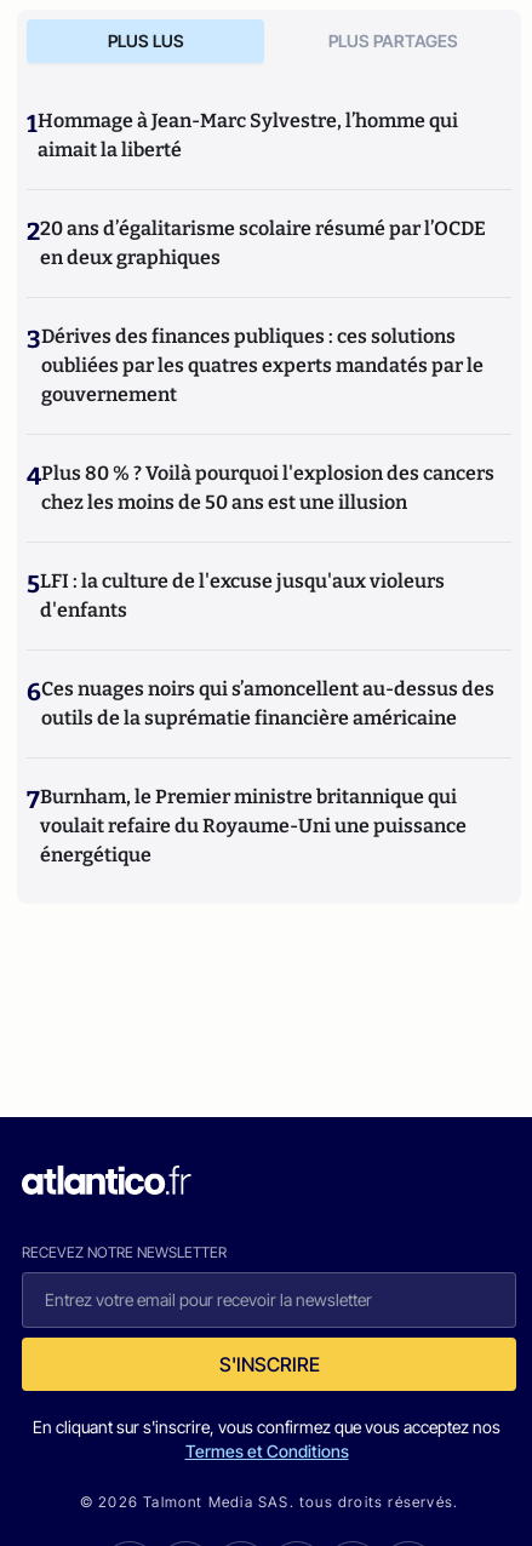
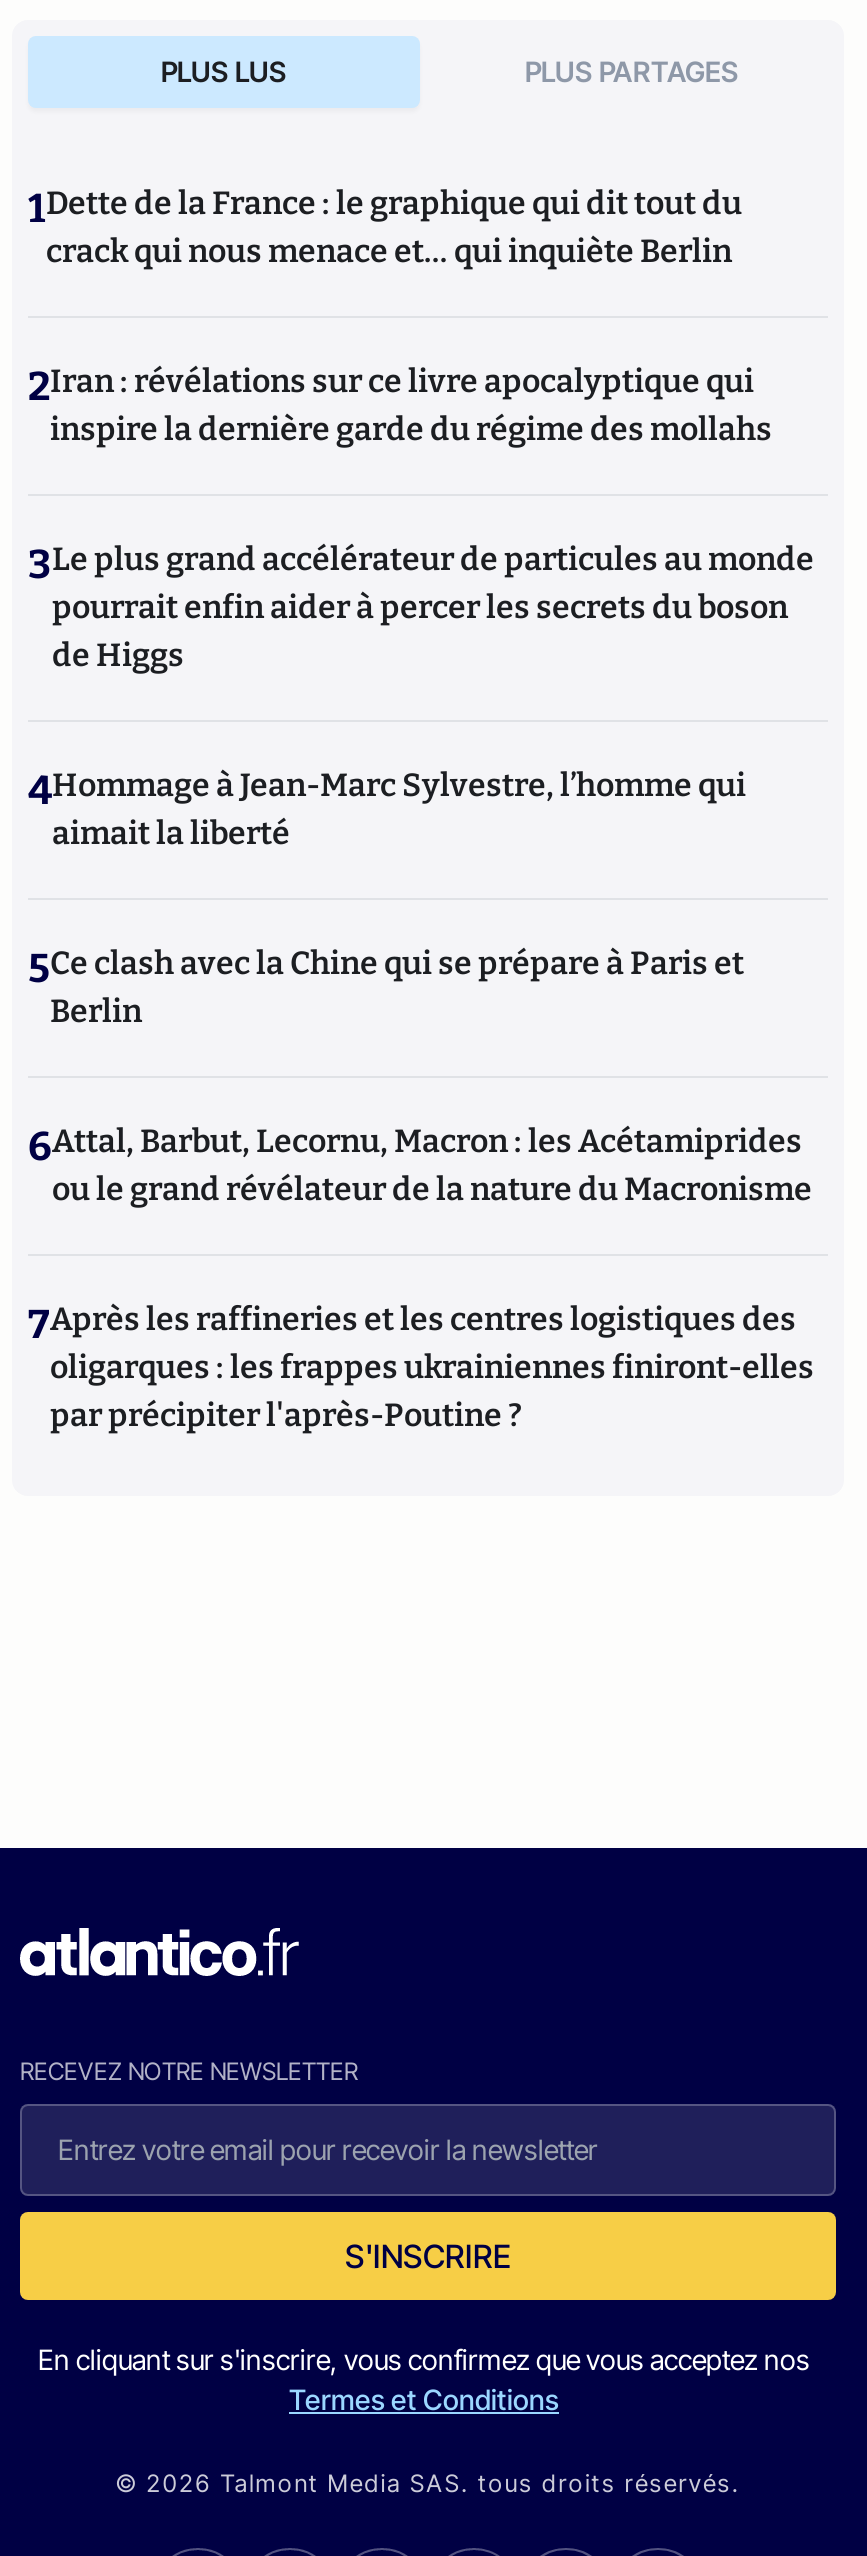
- 1Hommage à Jean-Marc Sylvestre, l’homme qui
+ 1Dette de la France : le graphique qui dit tout du
+ crack qui nous menace et… qui inquiète Berlin
+ 2Iran : révélations sur ce livre apocalyptique qui
+ inspire la dernière garde du régime des mollahs
+ 3Le plus grand accélérateur de particules au monde
+ pourrait enfin aider à percer les secrets du boson
+ de Higgs
+ 4Hommage à Jean-Marc Sylvestre, l’homme qui

moved down: aimait la liberté

- 220 ans d’égalitarisme scolaire résumé par l’OCDE
- en deux graphiques
- 3Dérives des finances publiques : ces solutions
- oubliées par les quatres experts mandatés par le
- gouvernement
- 4Plus 80 % ? Voilà pourquoi l'explosion des cancers
- chez les moins de 50 ans est une illusion
- 5LFI : la culture de l'excuse jusqu'aux violeurs
- d'enfants
- 6Ces nuages noirs qui s’amoncellent au-dessus des
- outils de la suprématie financière américaine
- 7Burnham, le Premier ministre britannique qui
- voulait refaire du Royaume-Uni une puissance
- énergétique
+ 5Ce clash avec la Chine qui se prépare à Paris et
+ Berlin
+ 6Attal, Barbut, Lecornu, Macron : les Acétamiprides
+ ou le grand révélateur de la nature du Macronisme
+ 7Après les raffineries et les centres logistiques des
+ oligarques : les frappes ukrainiennes finiront-elles
+ par précipiter l'après-Poutine ?
